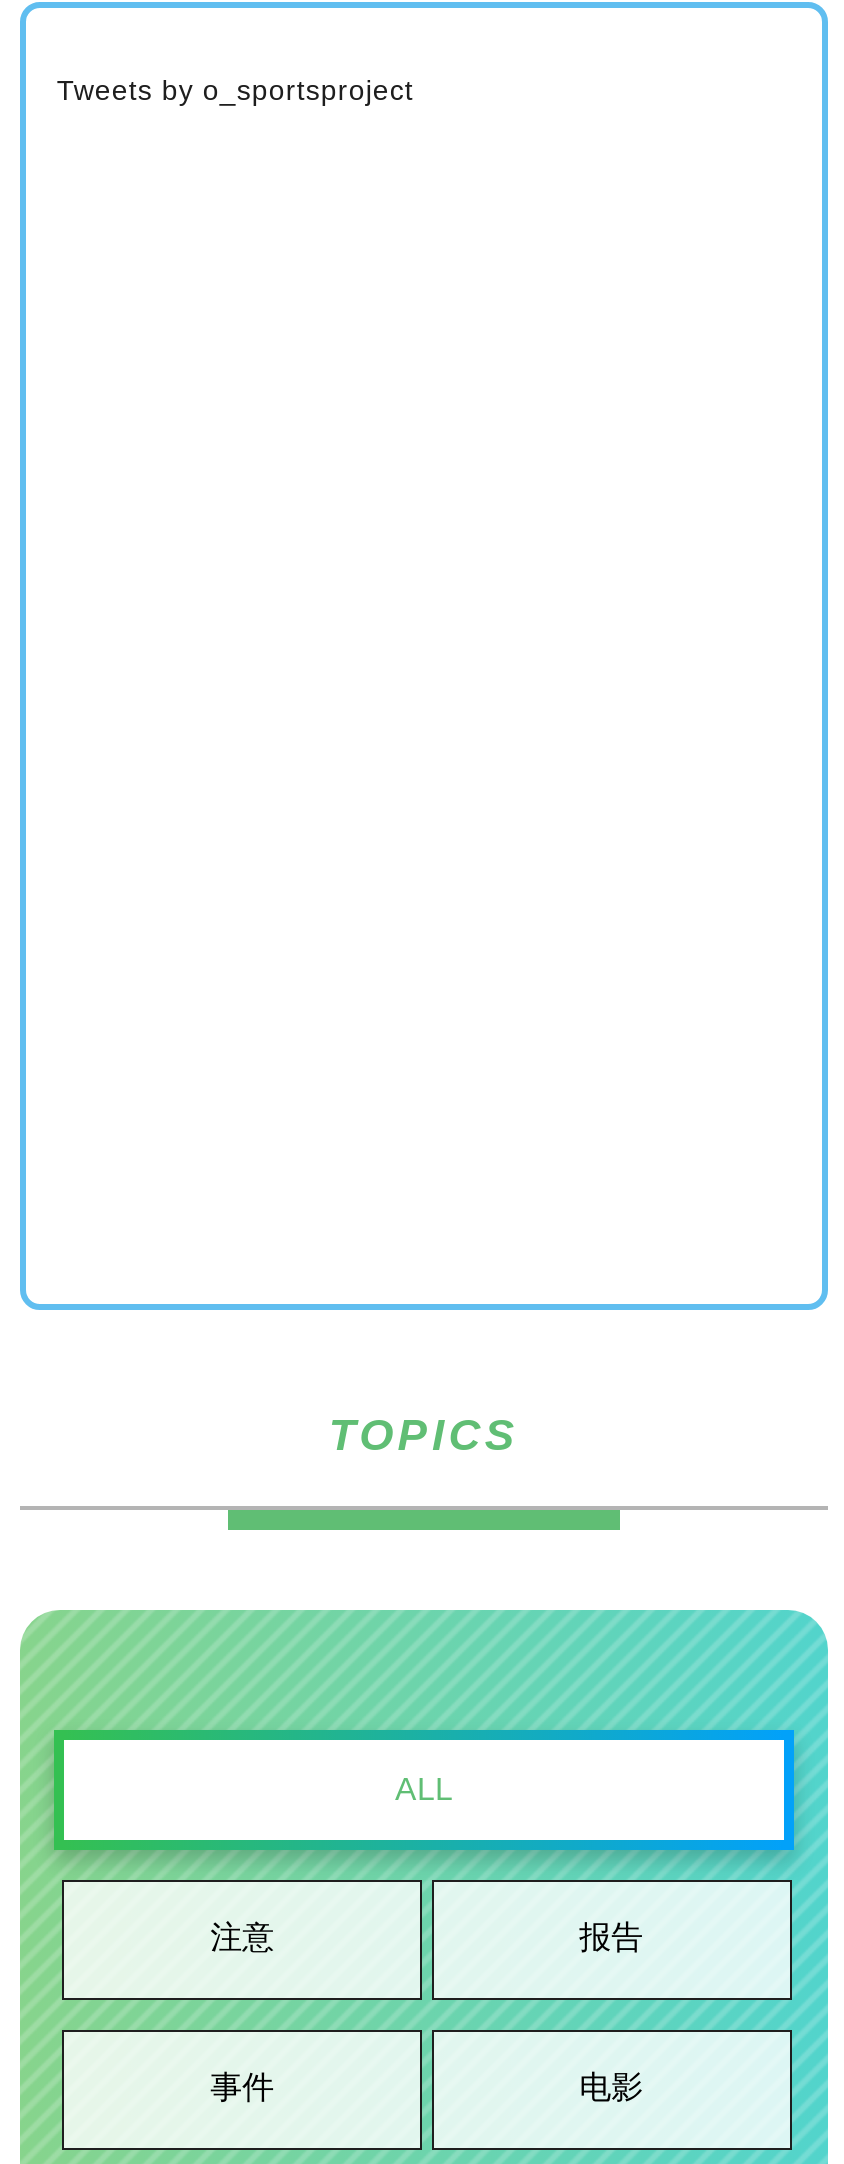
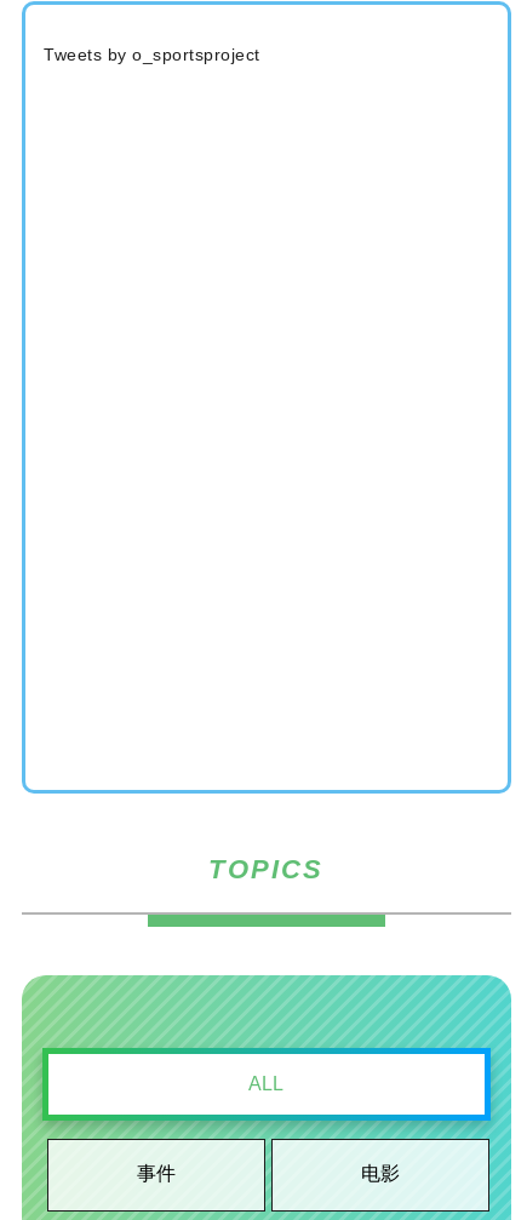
- 注意
- 报告
